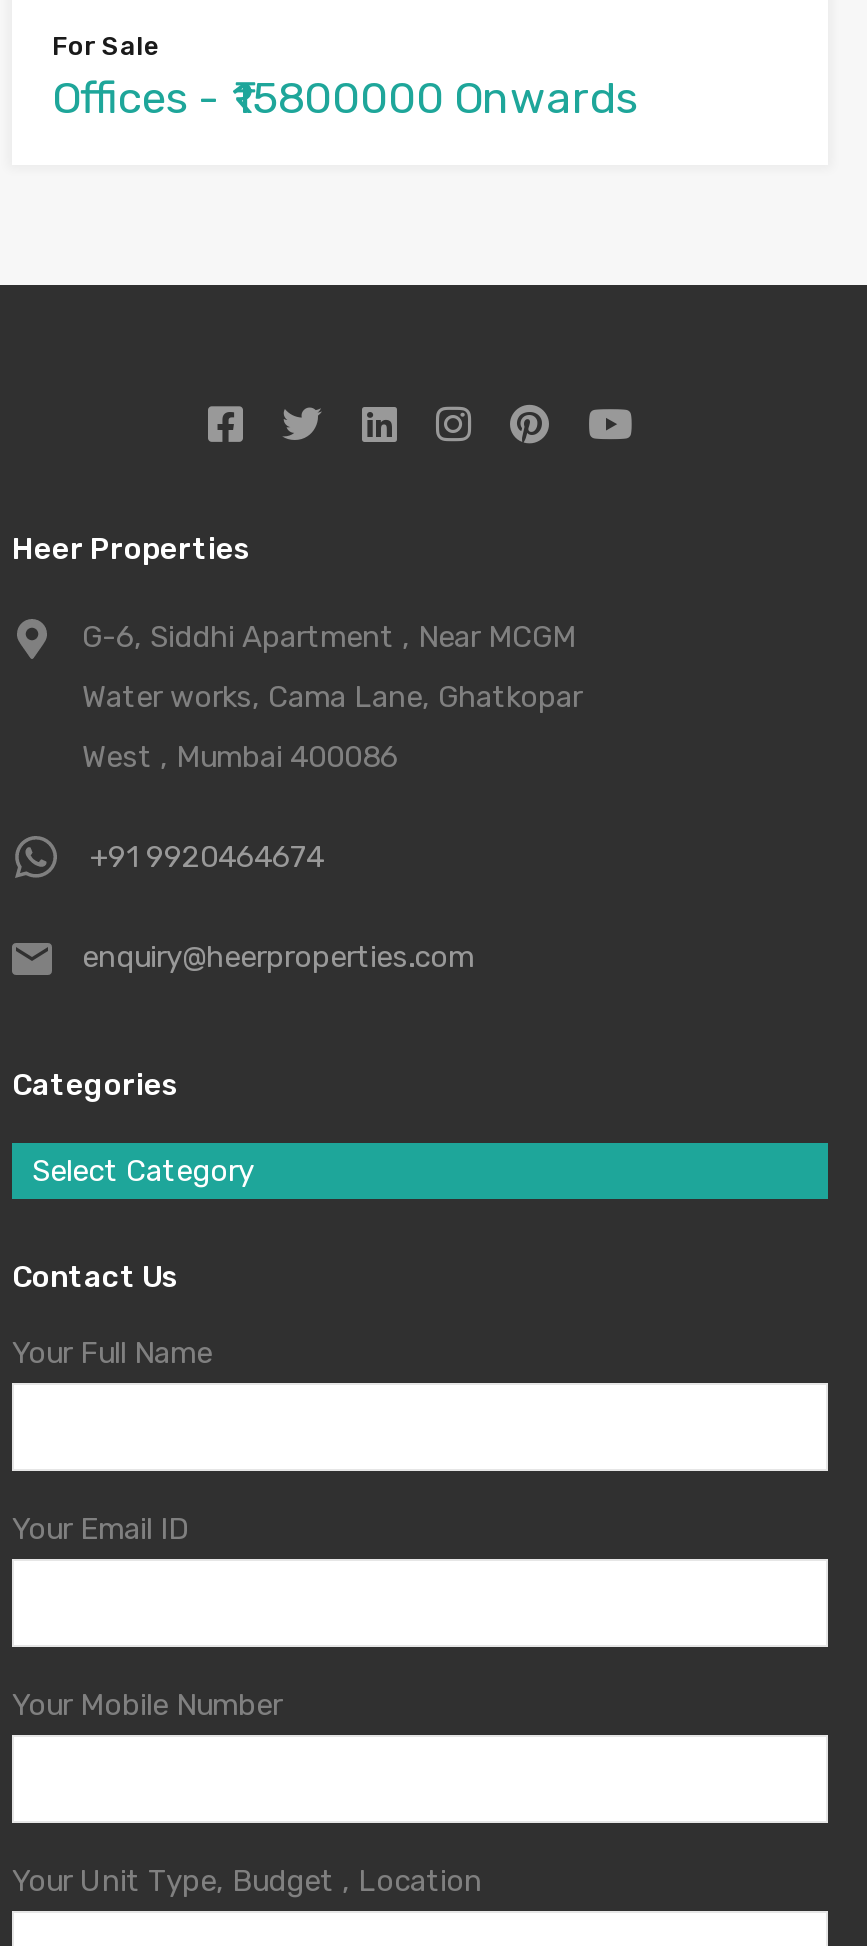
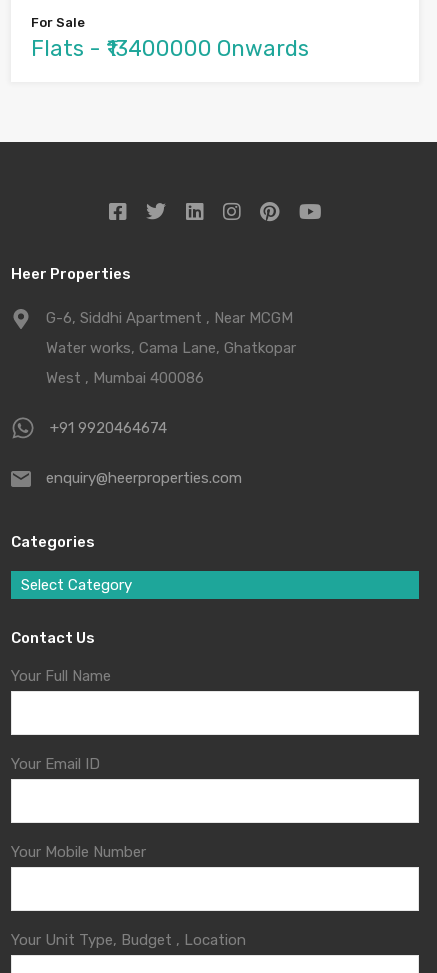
- Offices - ₹15800000 Onwards
+ Flats - ₹13400000 Onwards
